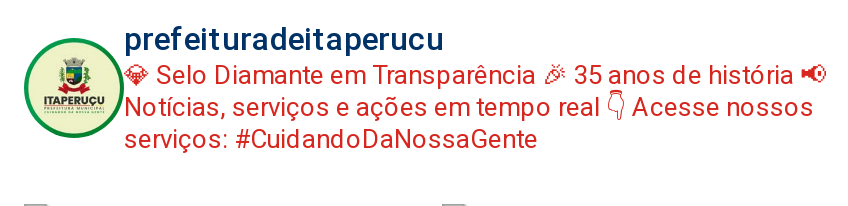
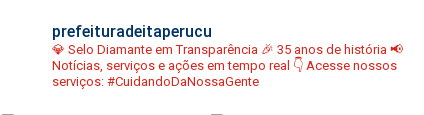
- [image]
